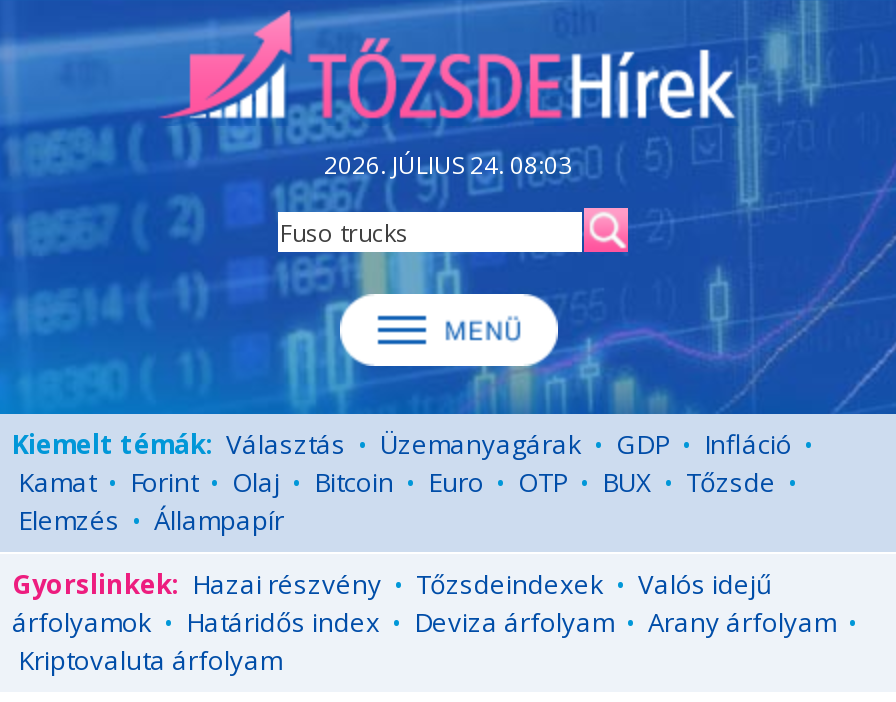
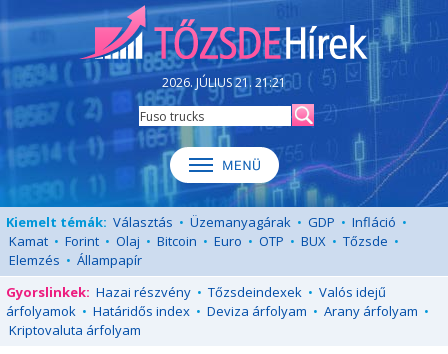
- 2026. JÚLIUS 24. 08:03
+ 2026. JÚLIUS 21. 21:21
